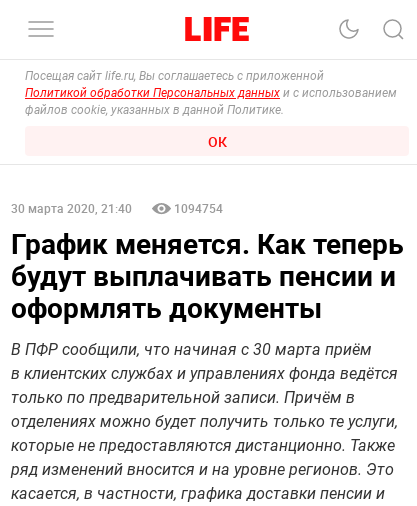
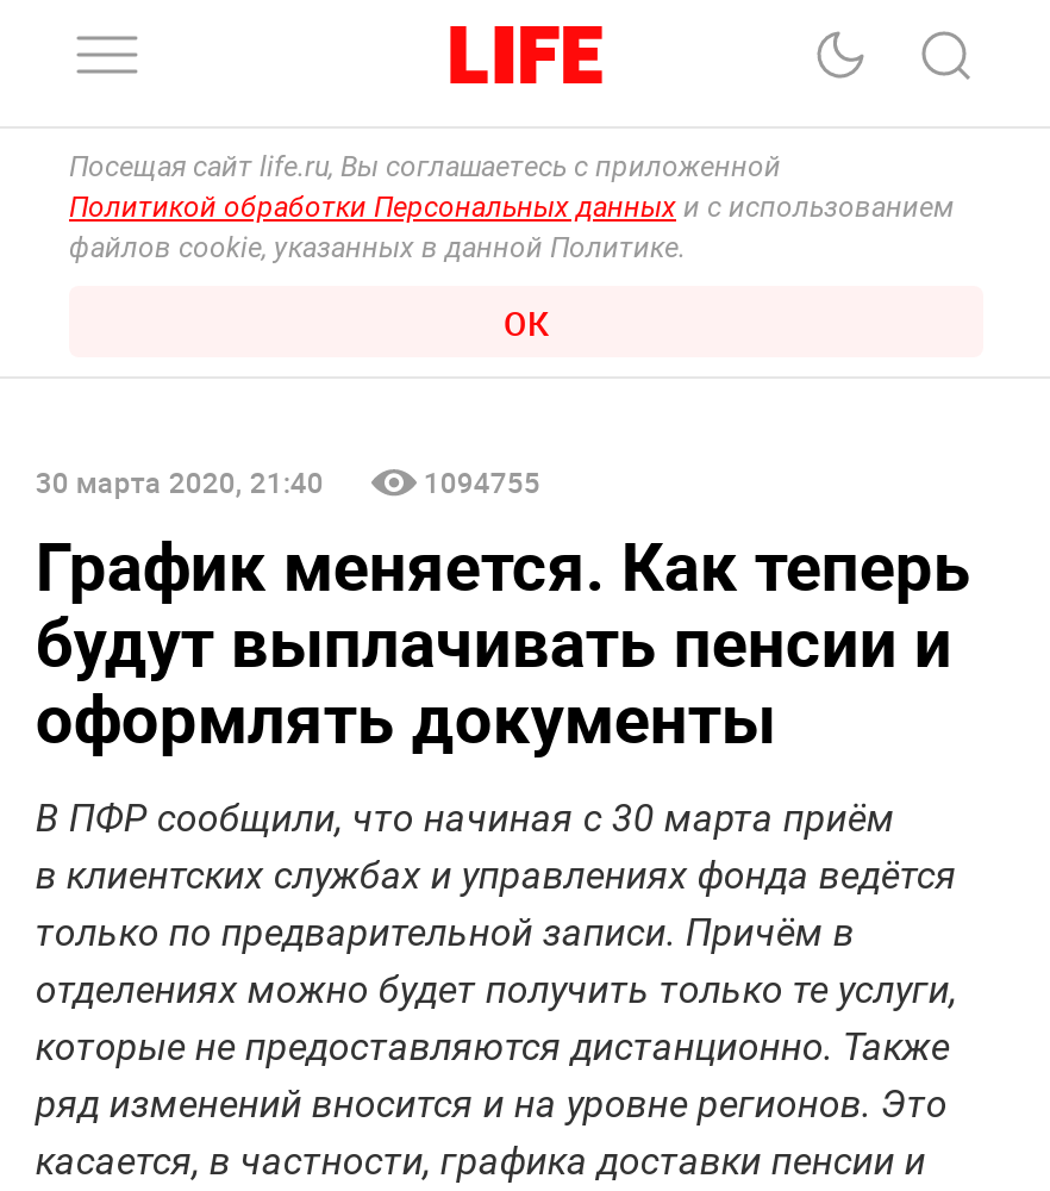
- 1094754
+ 1094755
